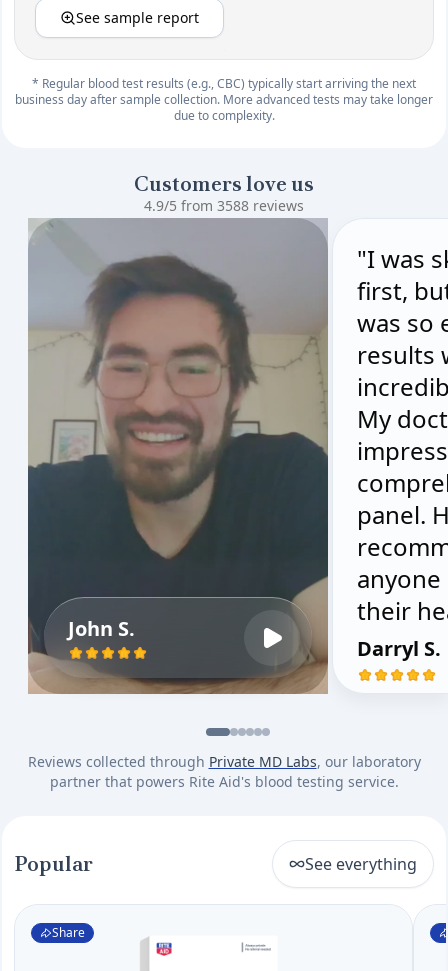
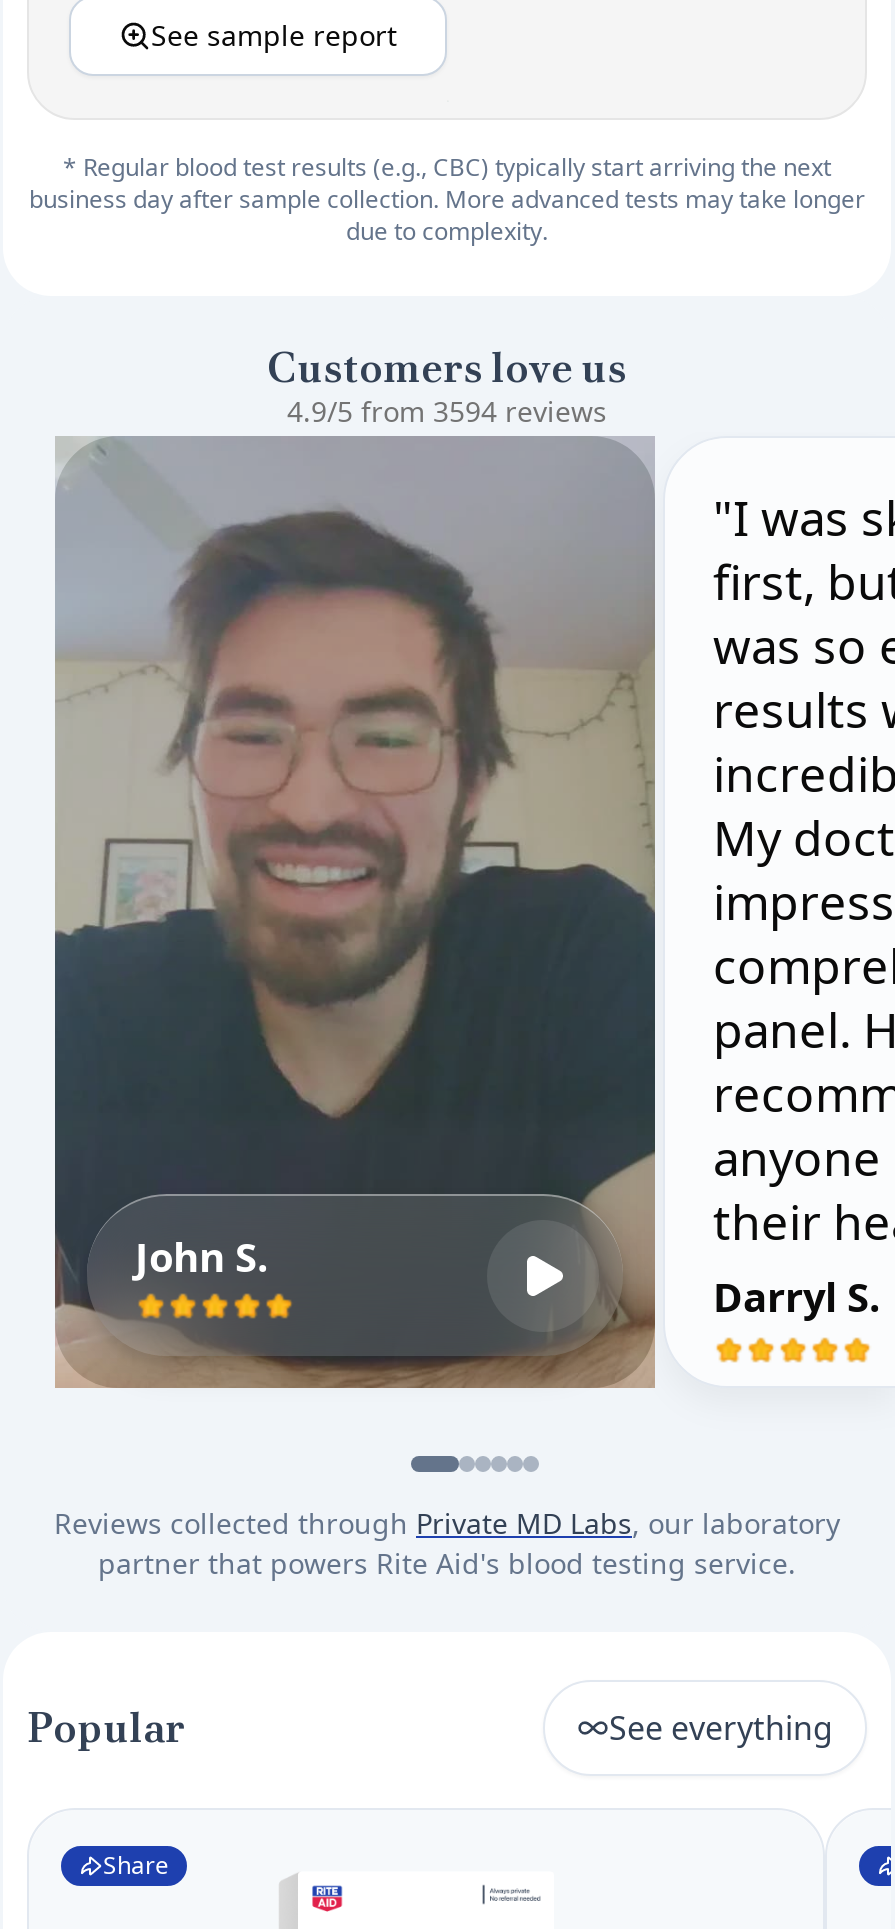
- 4.9/5 from 3588 reviews
+ 4.9/5 from 3594 reviews
